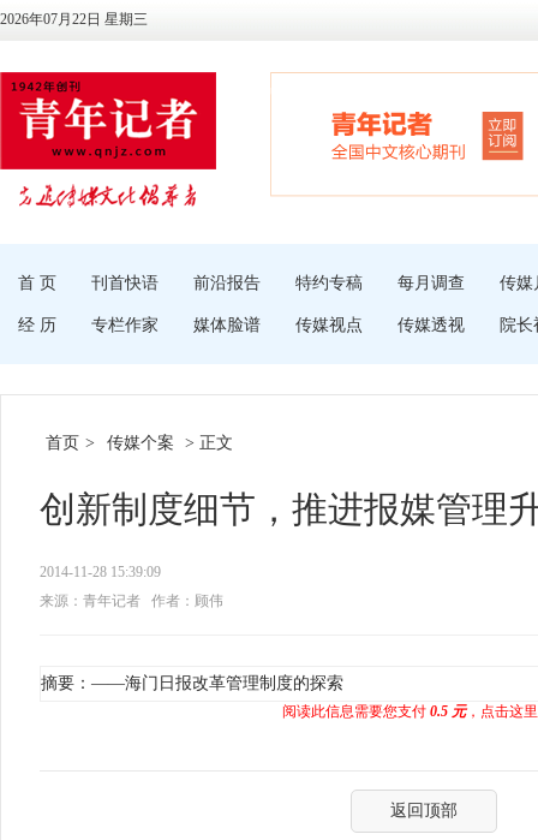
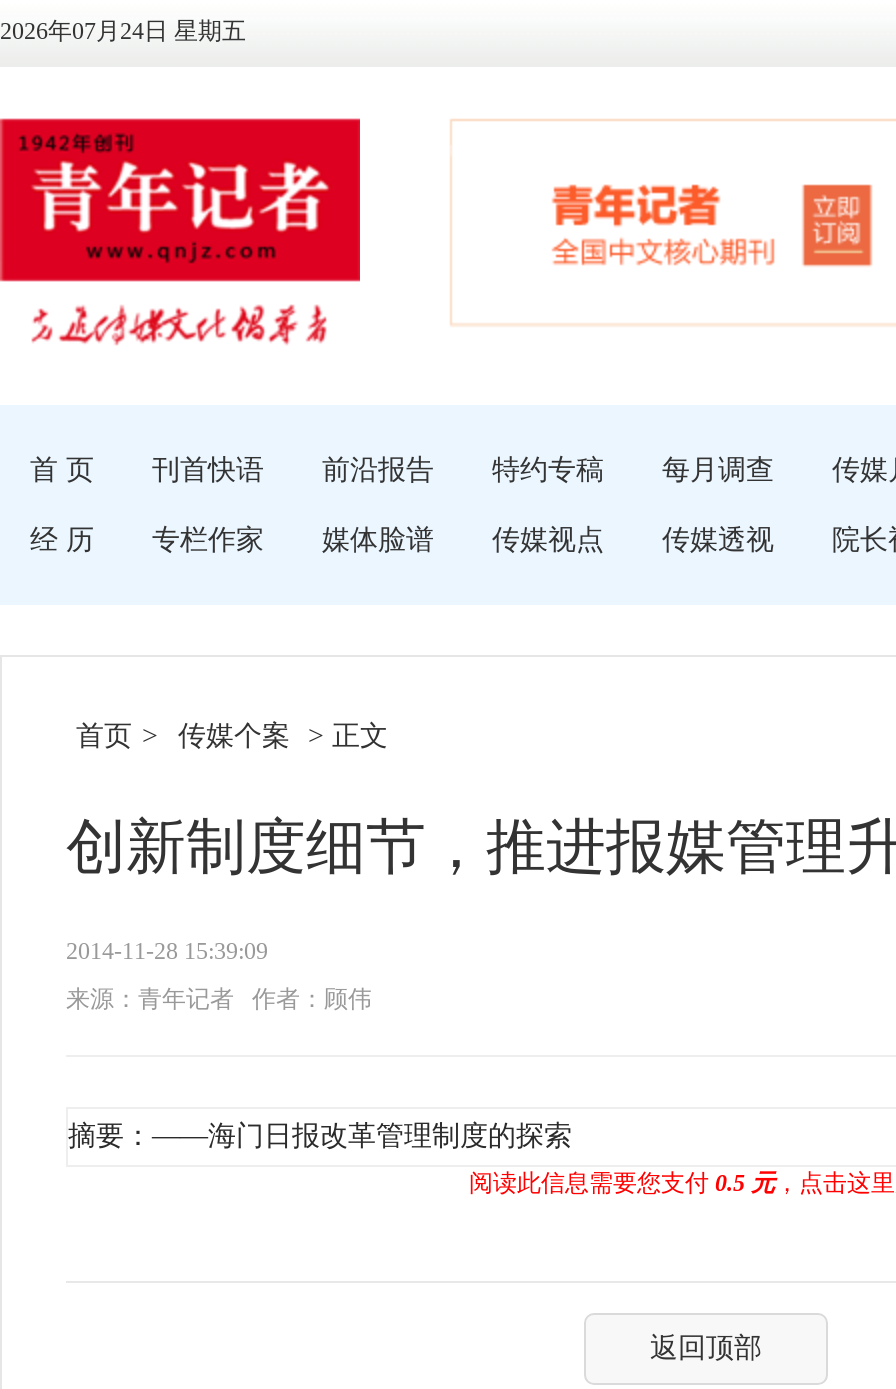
- 2026年07月22日 星期三
+ 2026年07月24日 星期五
